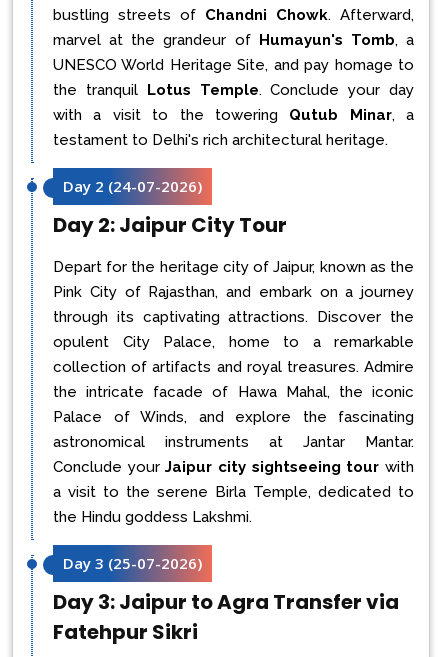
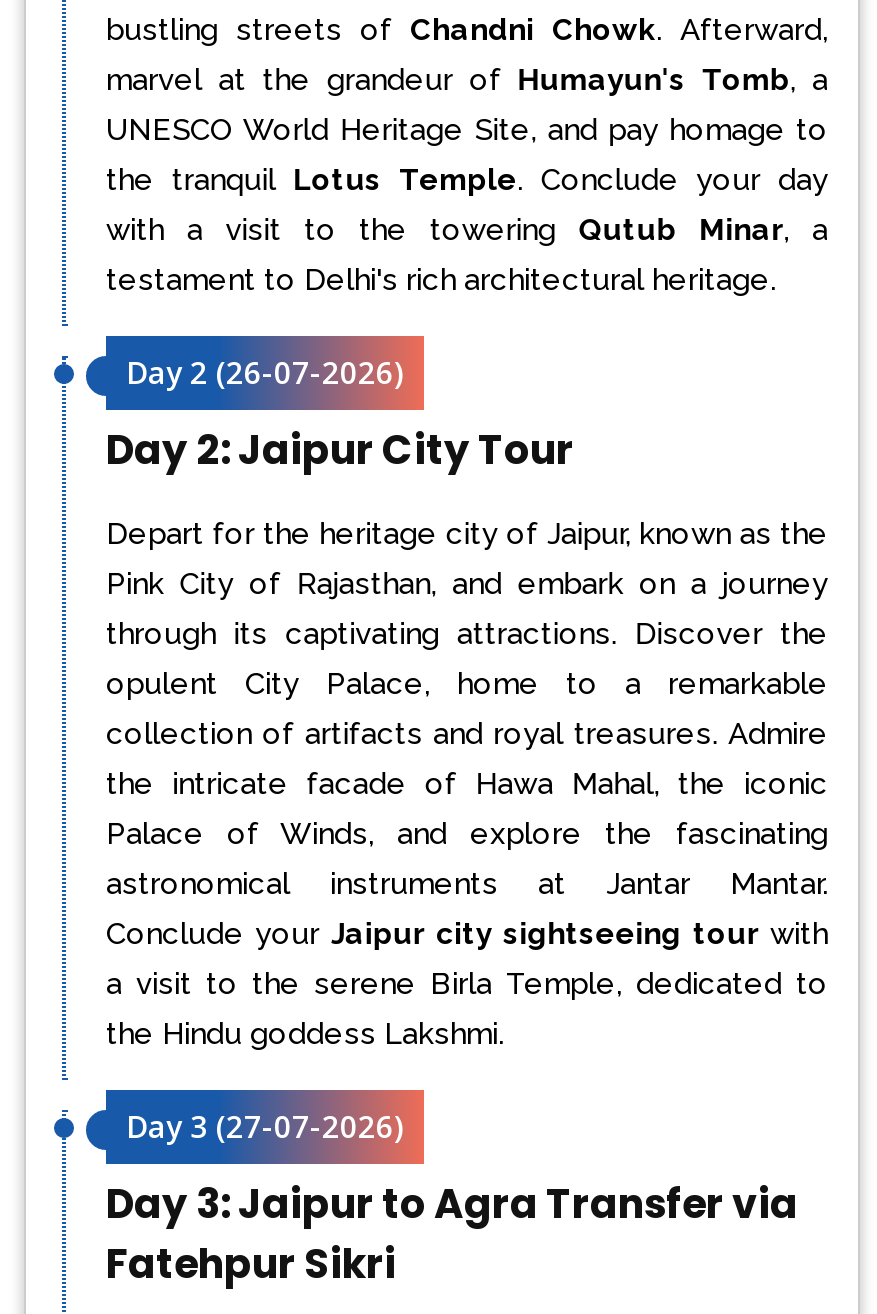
- Day 2 (24-07-2026)
+ Day 2 (26-07-2026)

- Day 3 (25-07-2026)
+ Day 3 (27-07-2026)
